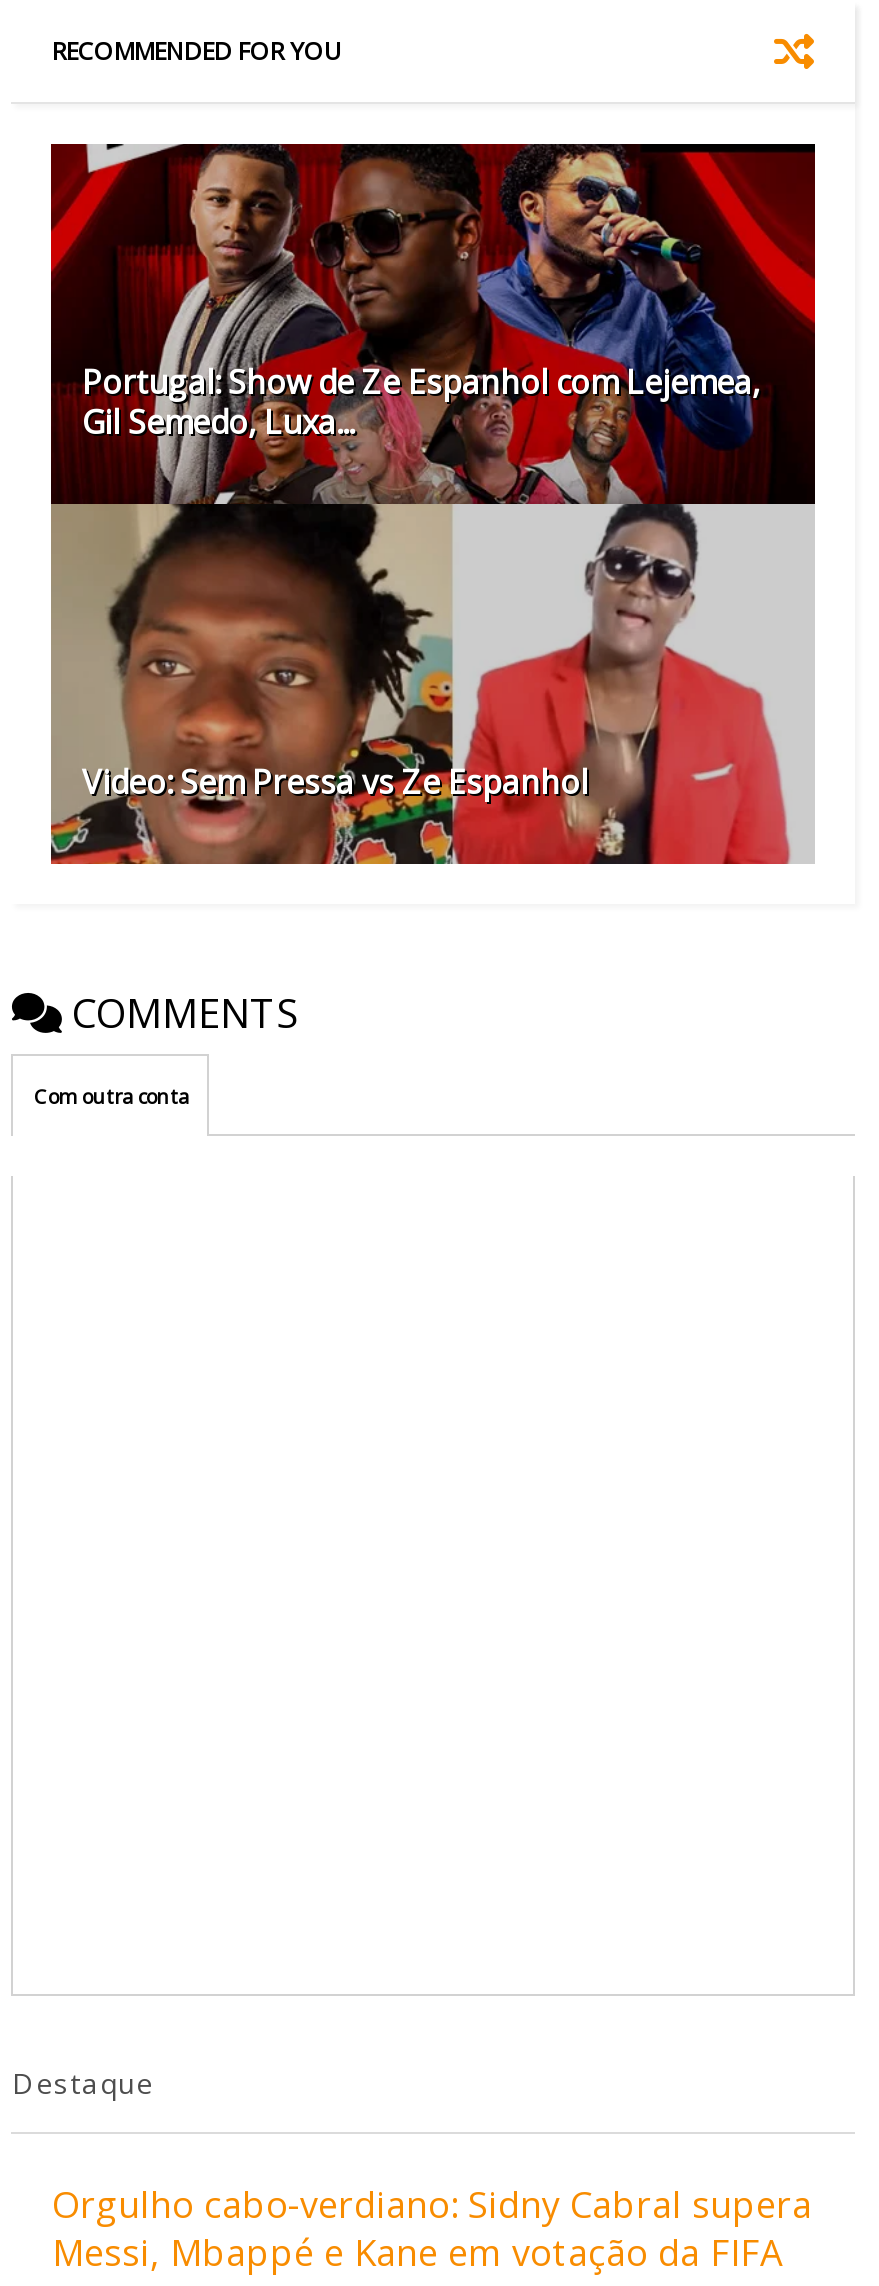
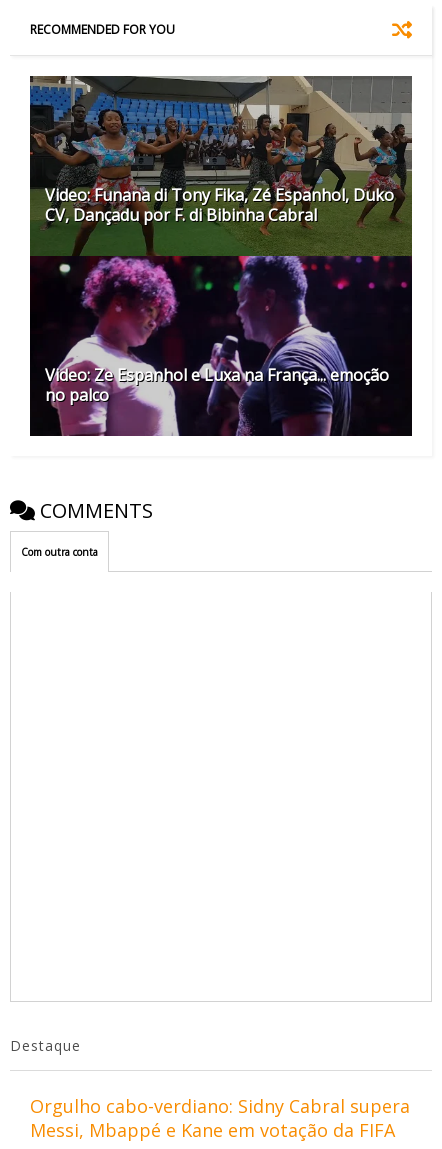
- [image]
- Portugal: Show de Ze Espanhol com Lejemea,
- Gil Semedo, Luxa...
+ [image]
+ Video: Funana di Tony Fika, Zé Espanhol, Duko
+ CV, Dançadu por F. di Bibinha Cabral

- Video: Sem Pressa vs Ze Espanhol
+ Video: Ze Espanhol e Luxa na França... emoção
+ no palco
